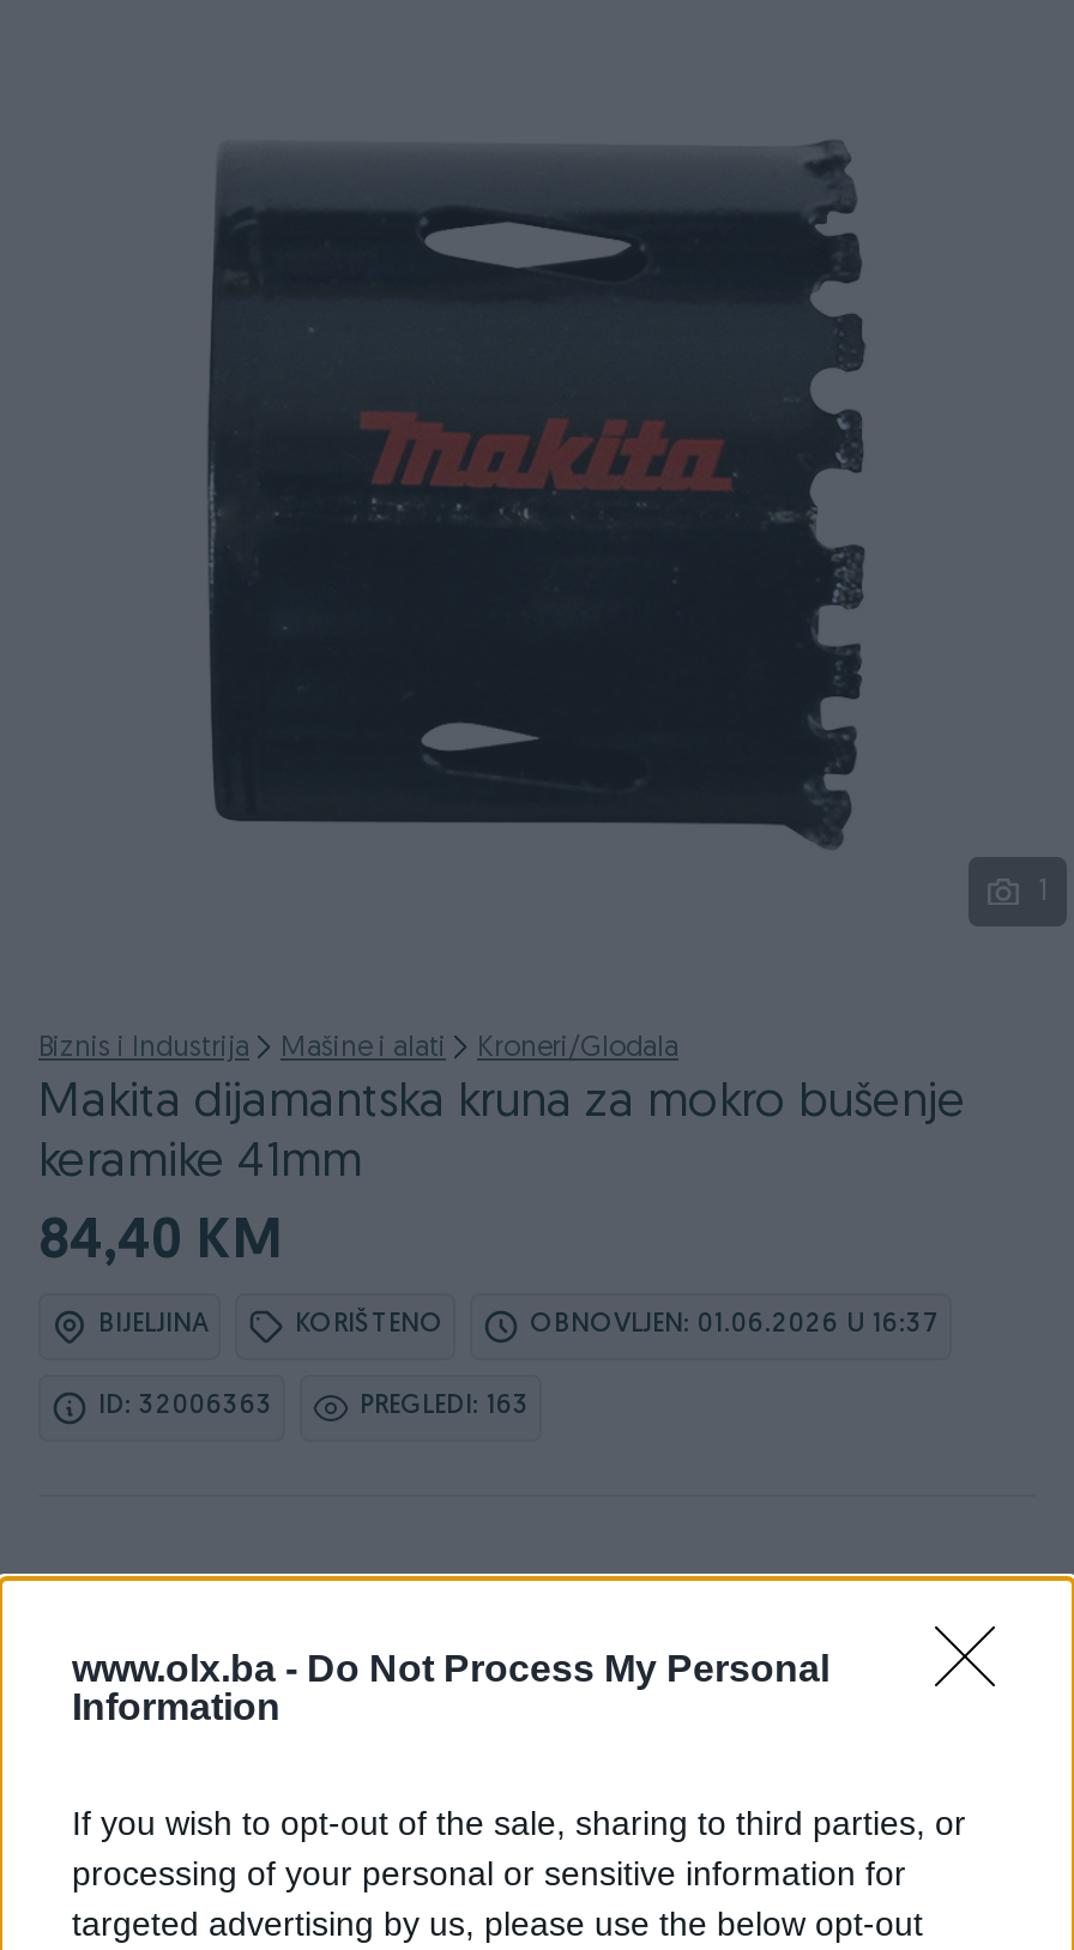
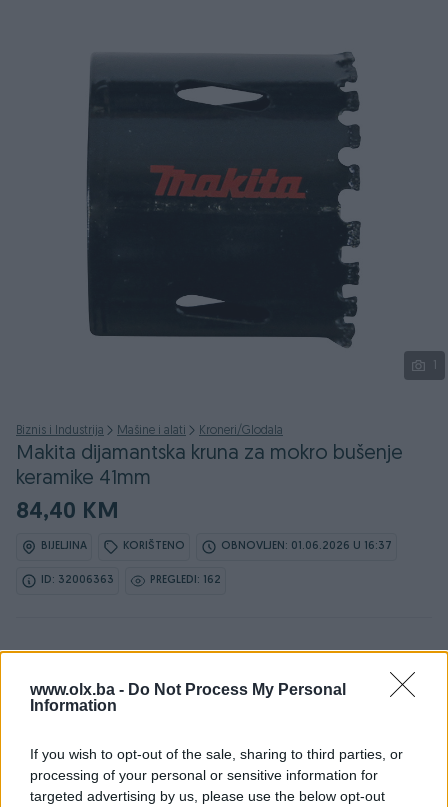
- PREGLEDI: 163
+ PREGLEDI: 162
